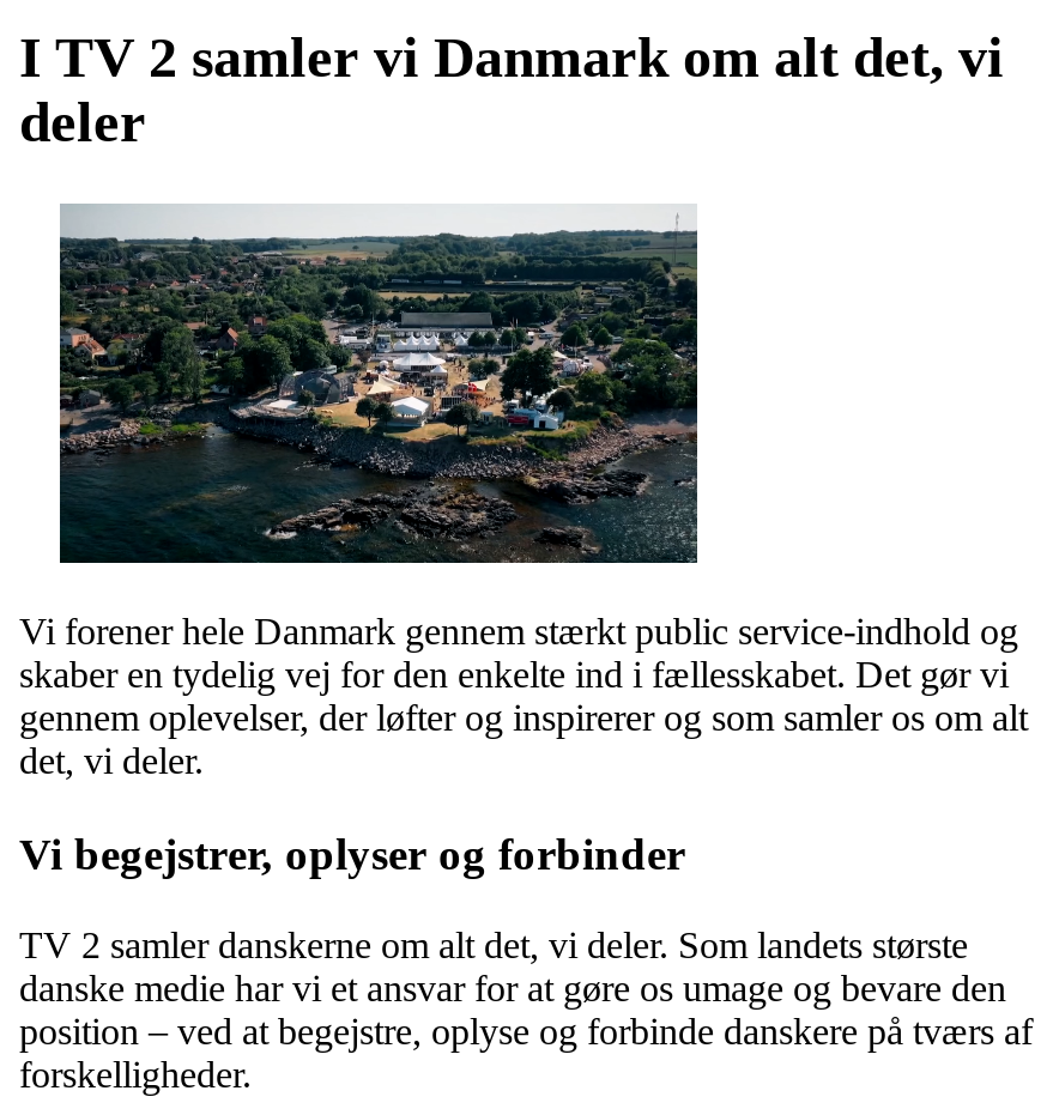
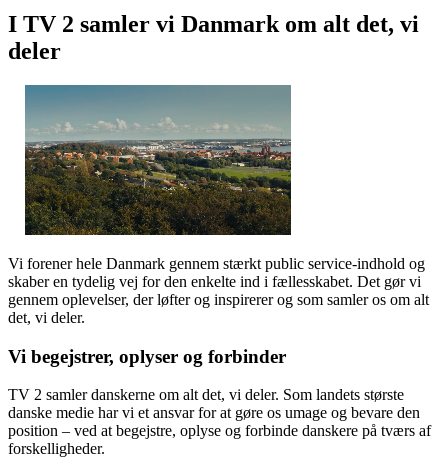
- [image]
+ [image]
